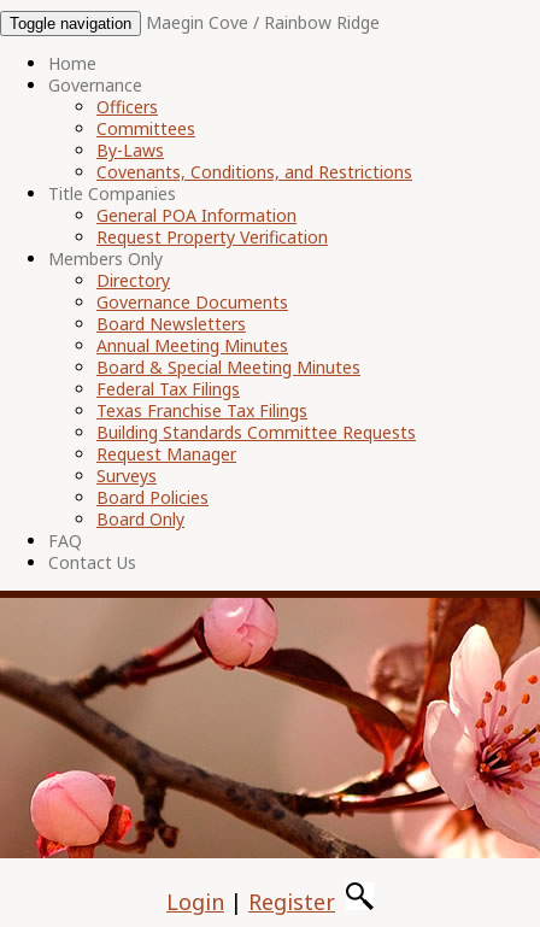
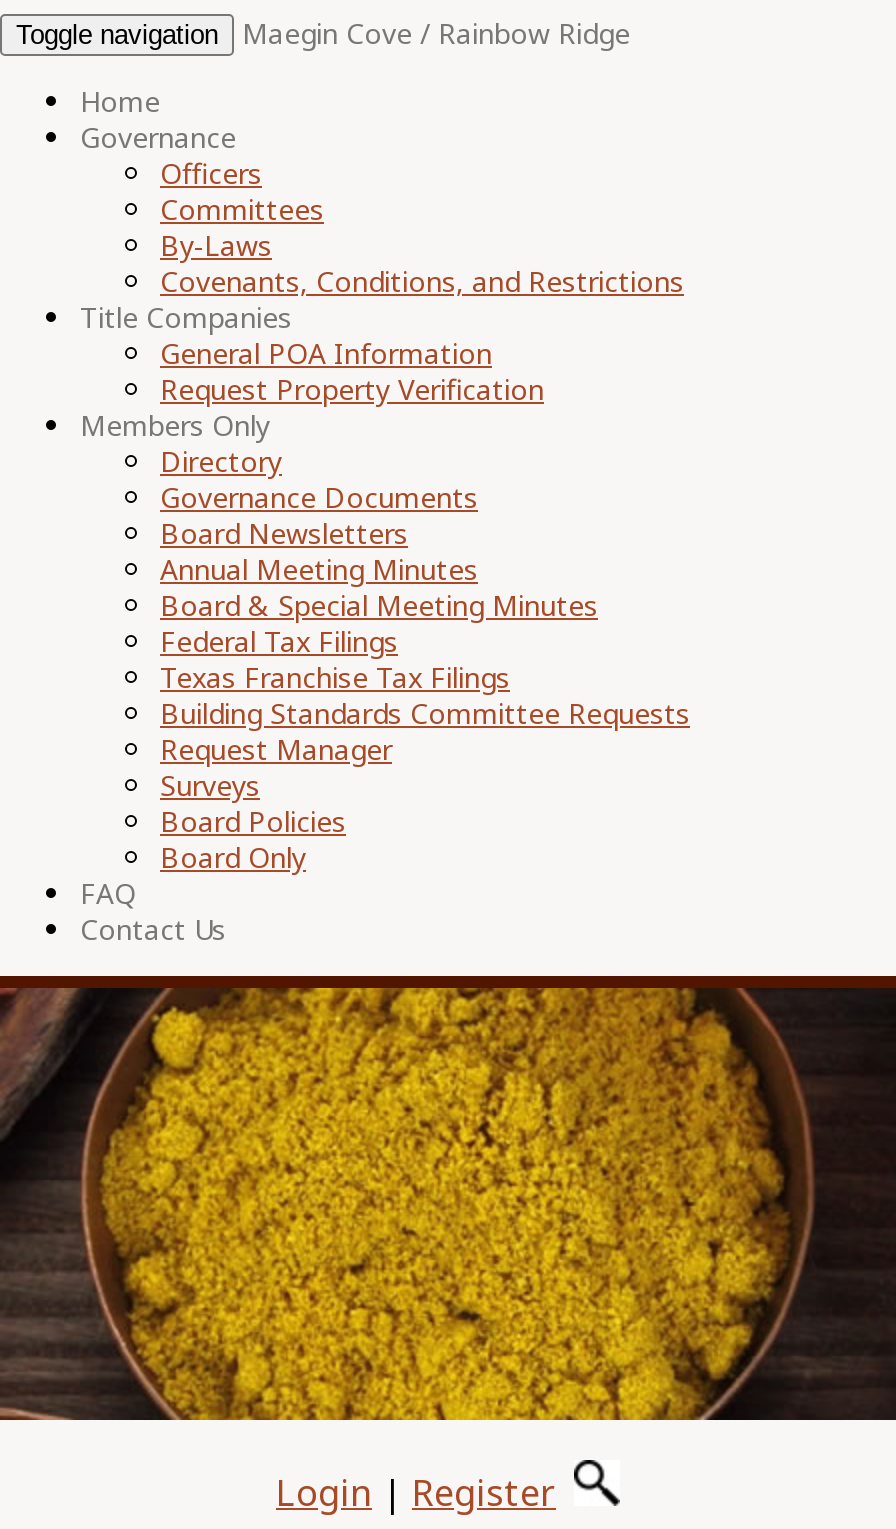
- [image]
+ [image]
